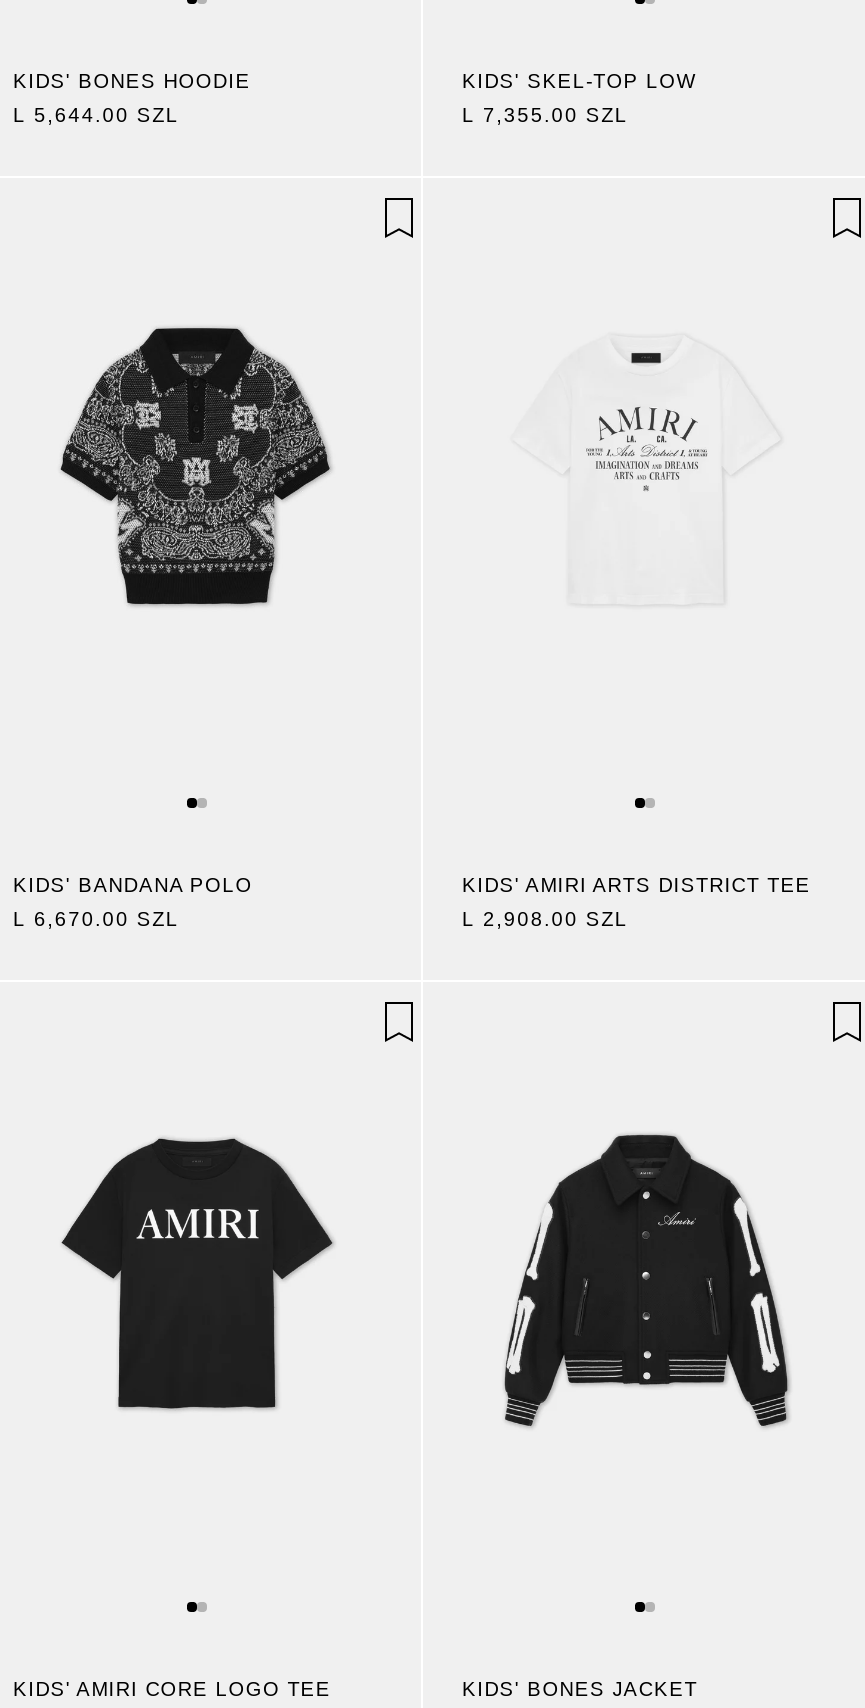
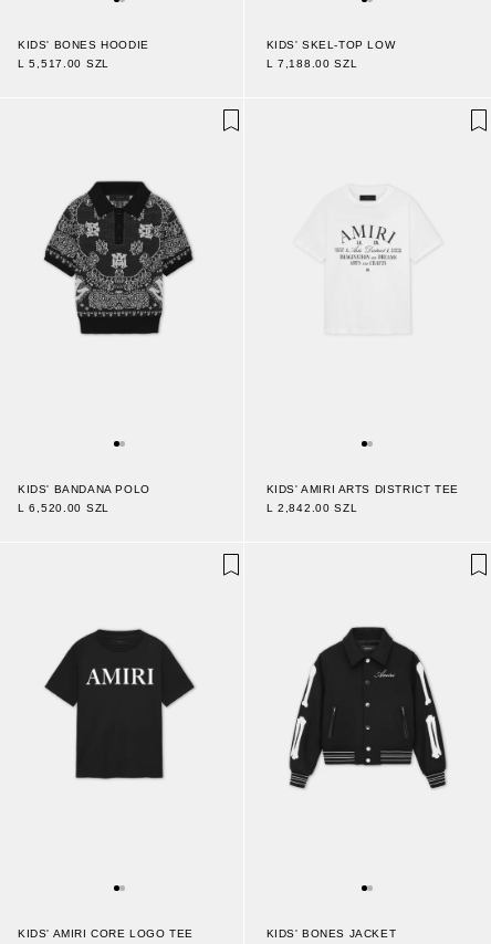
- L 5,644.00 SZL
+ L 5,517.00 SZL

- L 7,355.00 SZL
+ L 7,188.00 SZL

- L 6,670.00 SZL
+ L 6,520.00 SZL

- L 2,908.00 SZL
+ L 2,842.00 SZL
